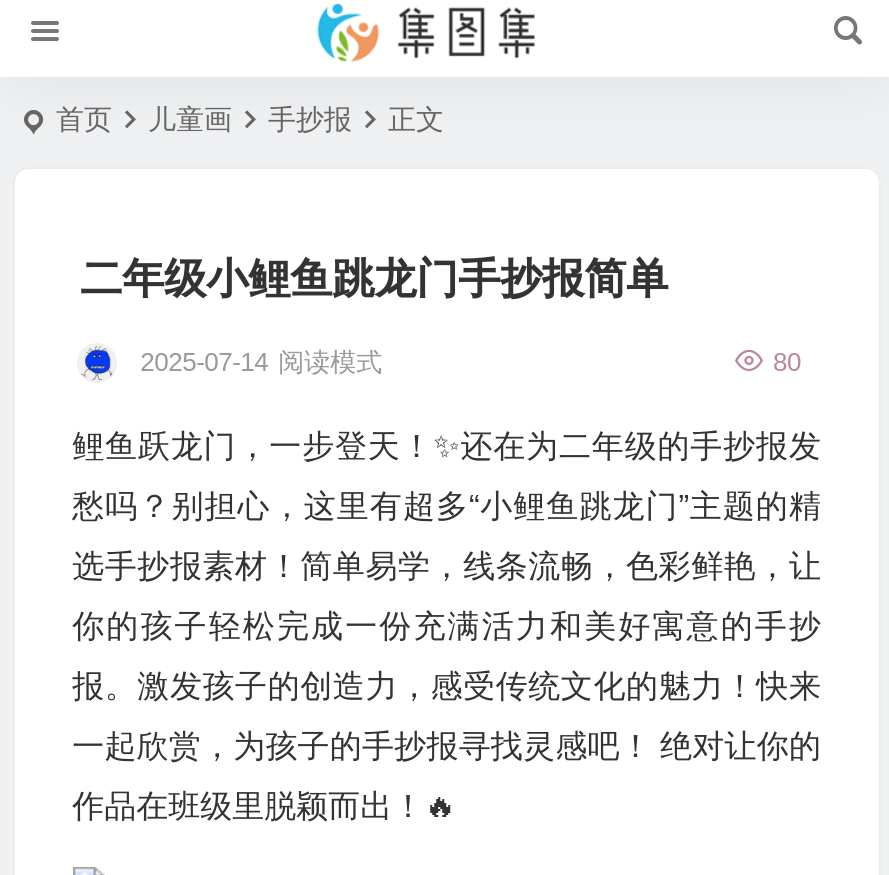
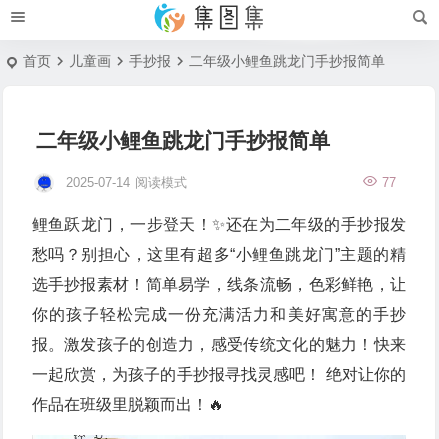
- 正文
+ 二年级小鲤鱼跳龙门手抄报简单

- 80
+ 77
